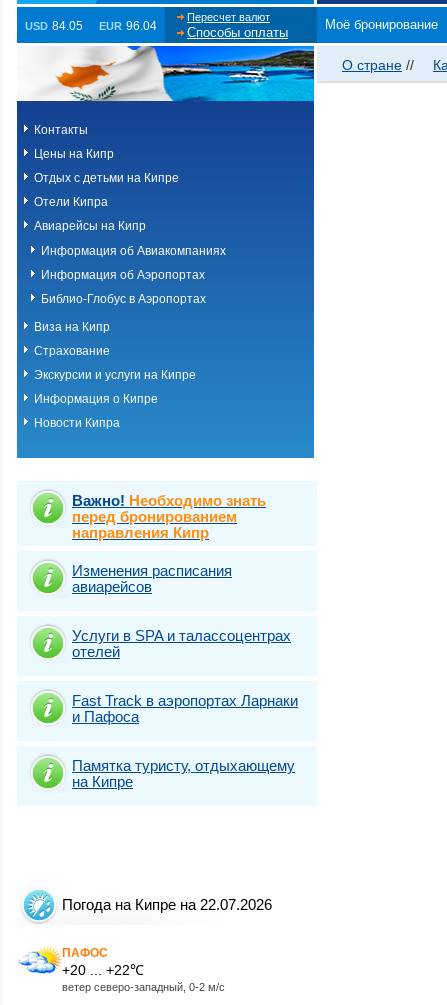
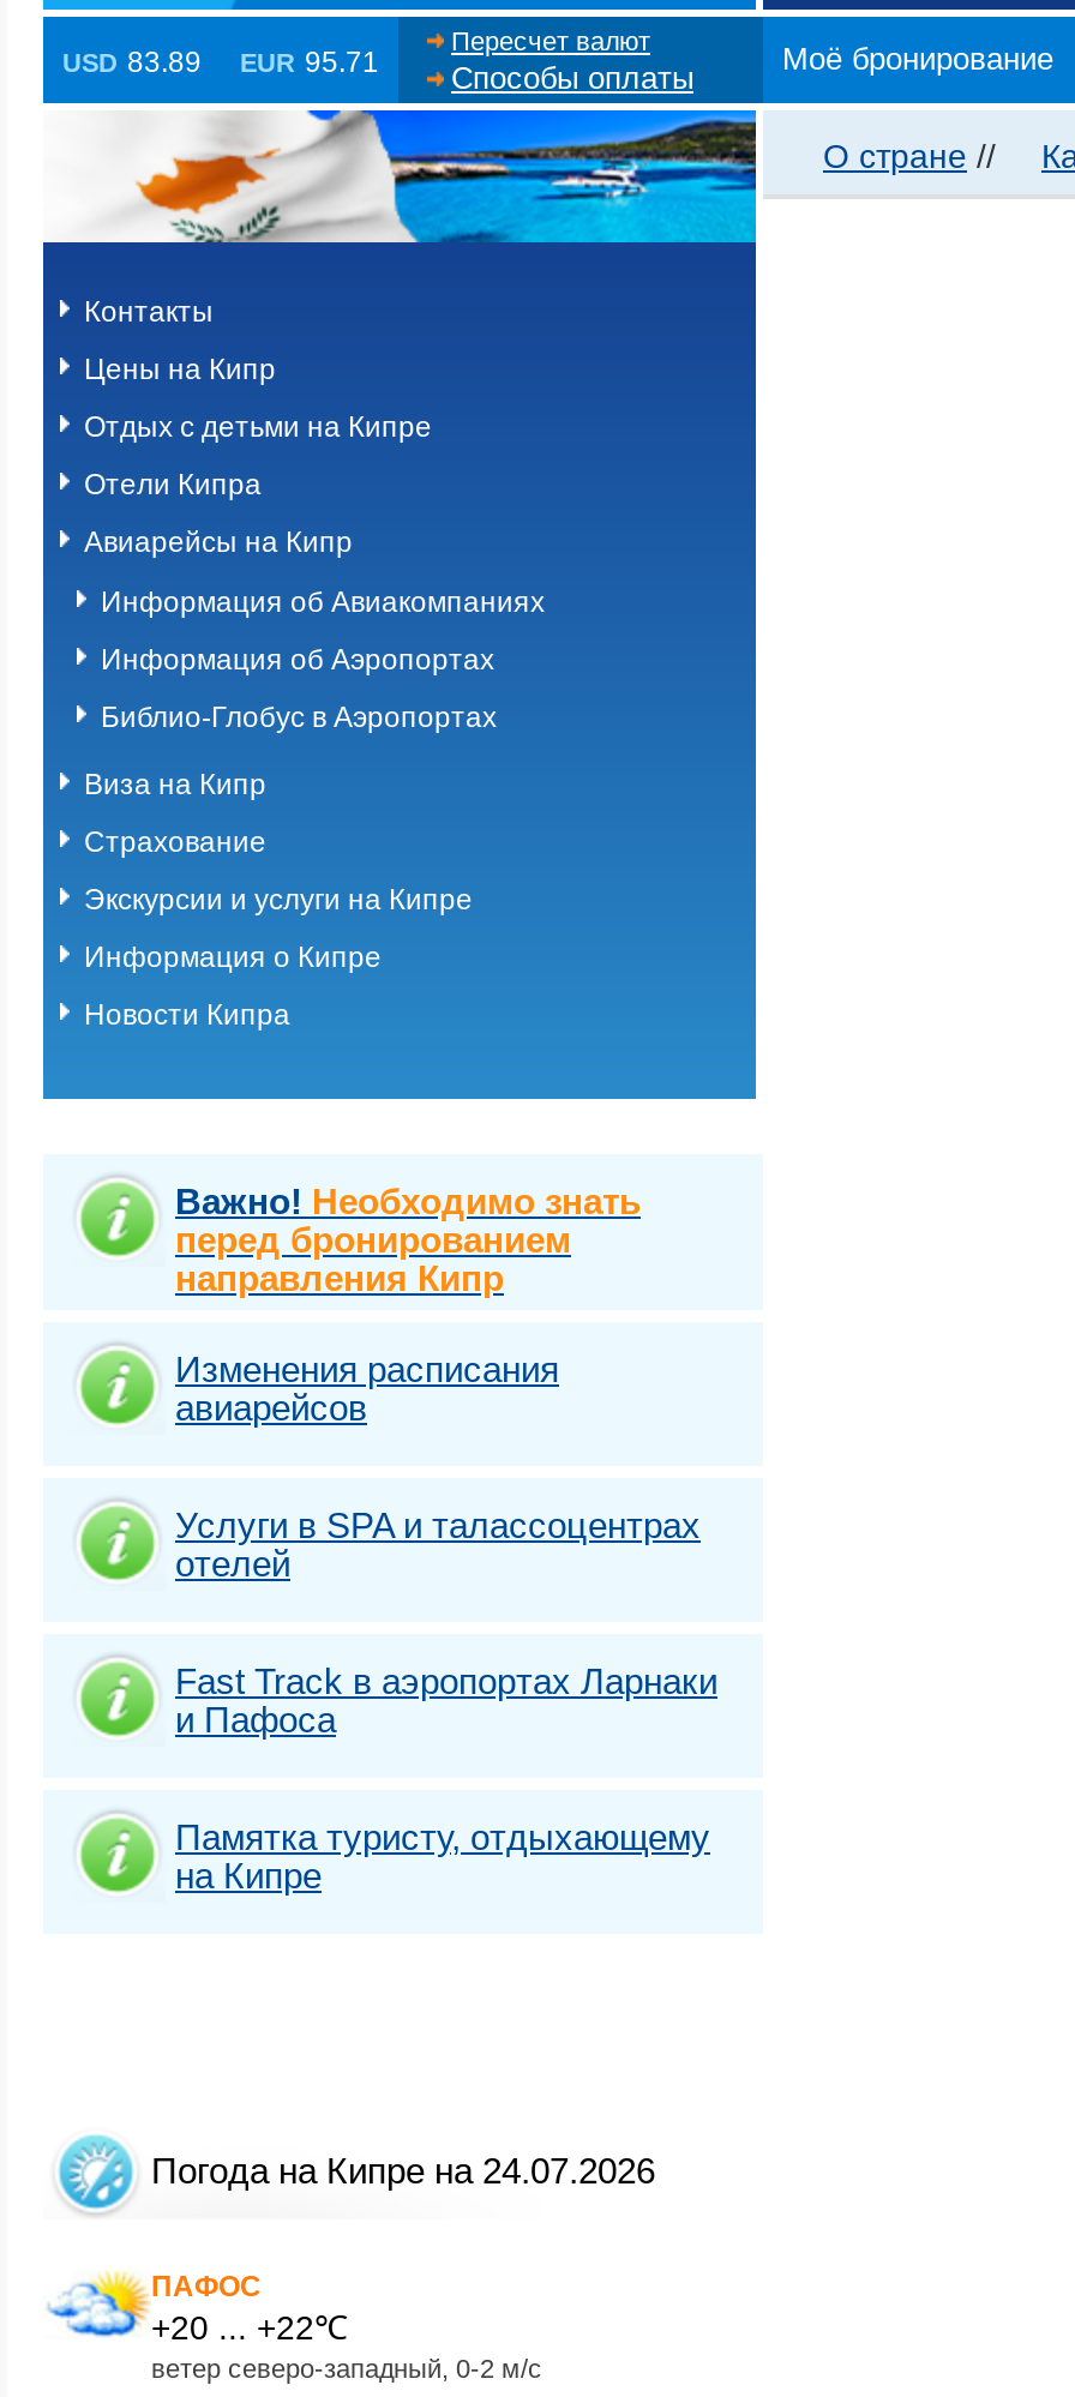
- USD 84.05
+ USD 83.89

- EUR 96.04
+ EUR 95.71

- Погода на Кипре на 22.07.2026
+ Погода на Кипре на 24.07.2026
